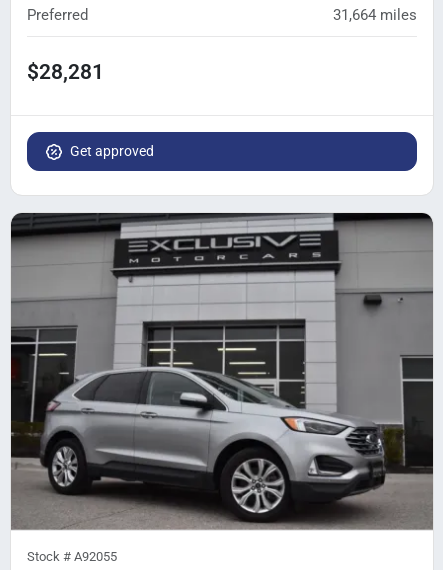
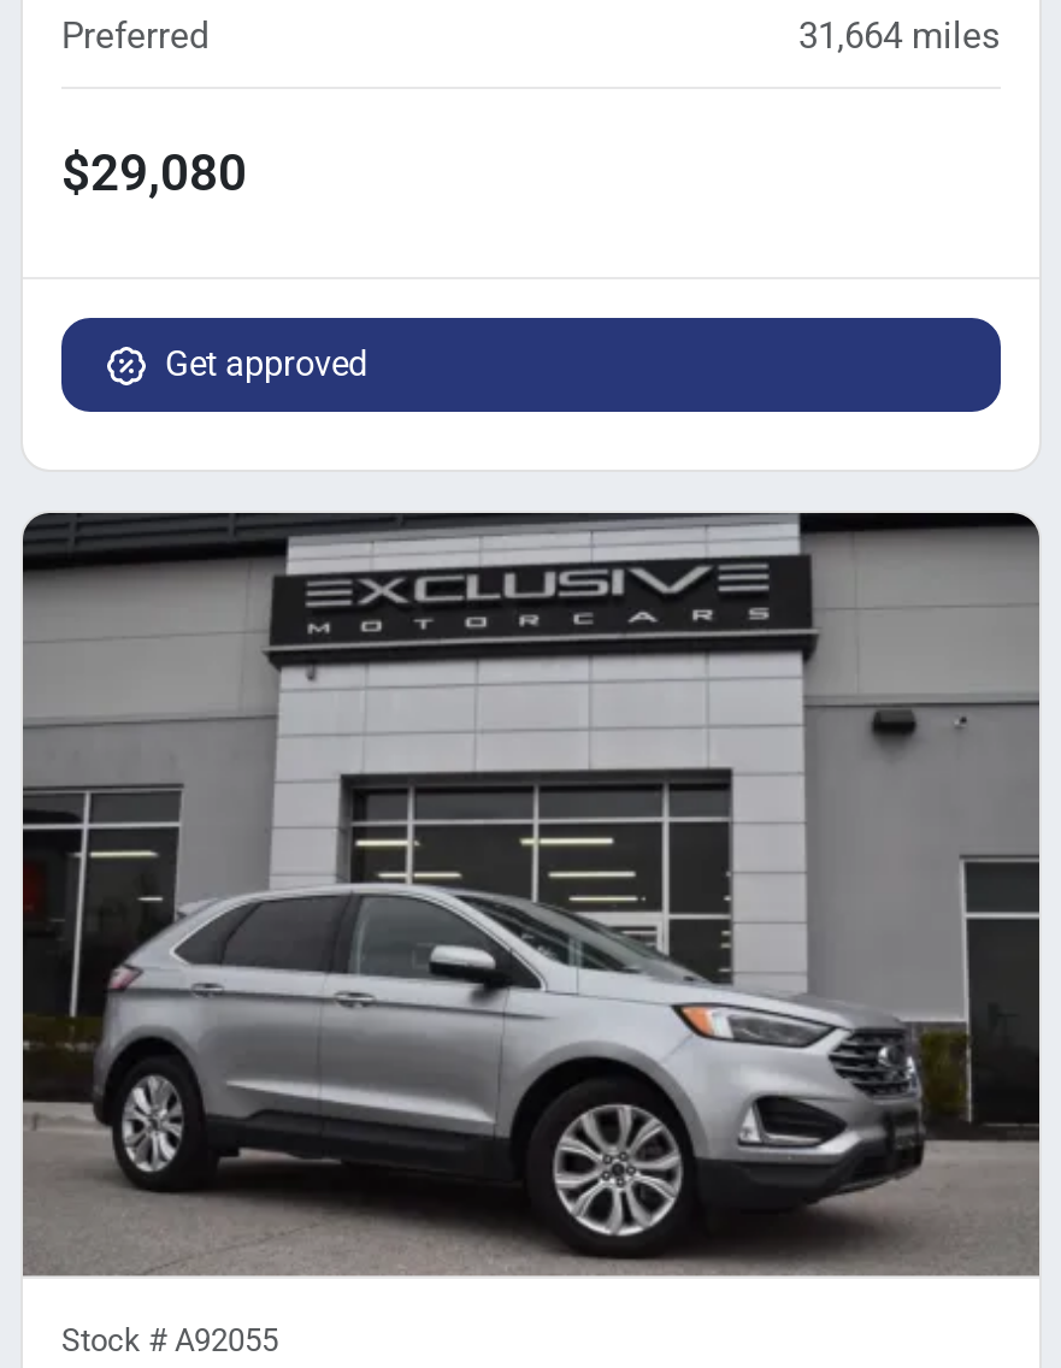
- $28,281
+ $29,080
